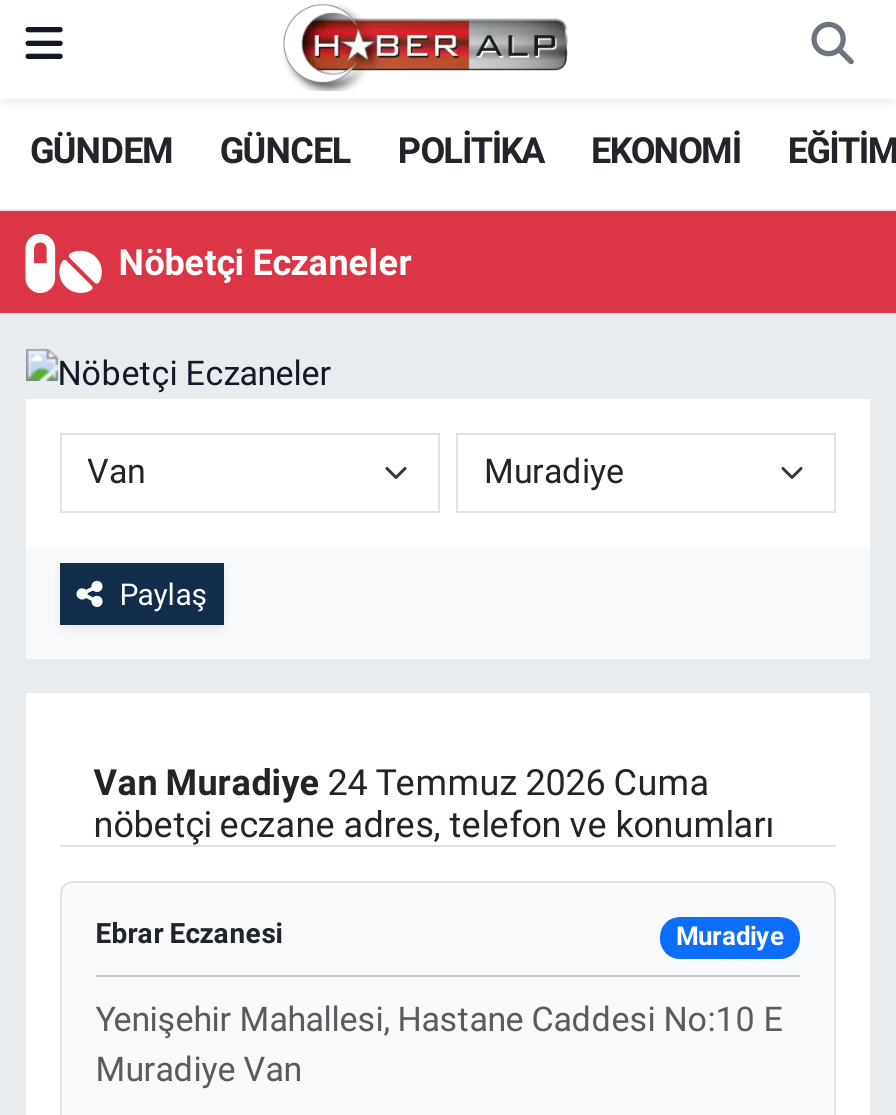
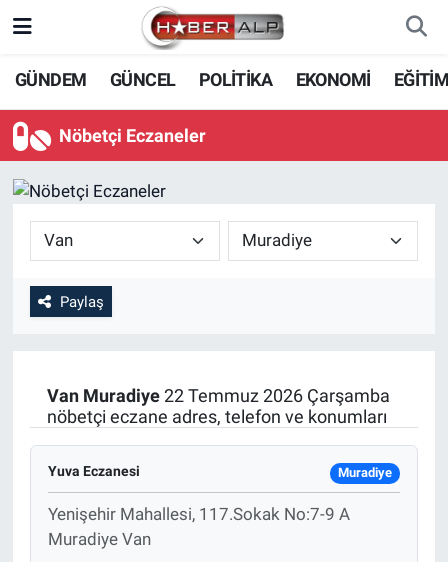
- Van Muradiye 24 Temmuz 2026 Cuma
+ Van Muradiye 22 Temmuz 2026 Çarşamba

- Ebrar Eczanesi
+ Yuva Eczanesi

- Yenişehir Mahallesi, Hastane Caddesi No:10 E
+ Yenişehir Mahallesi, 117.Sokak No:7-9 A
